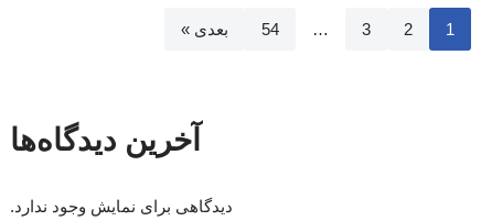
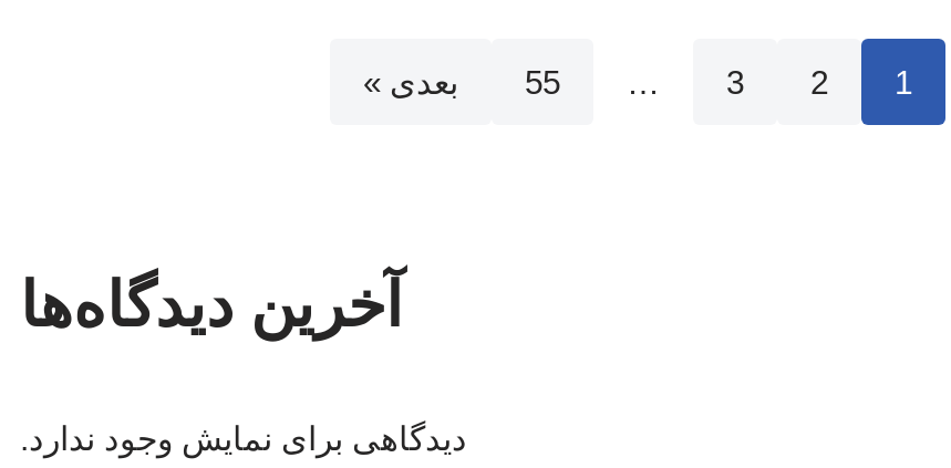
- 54
+ 55
